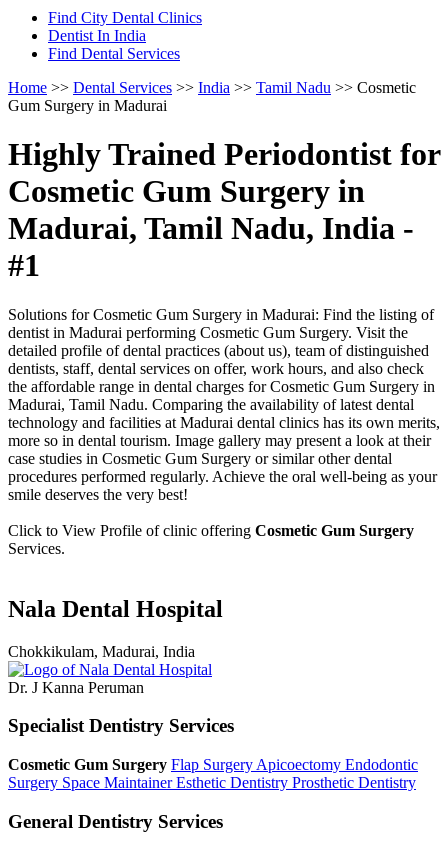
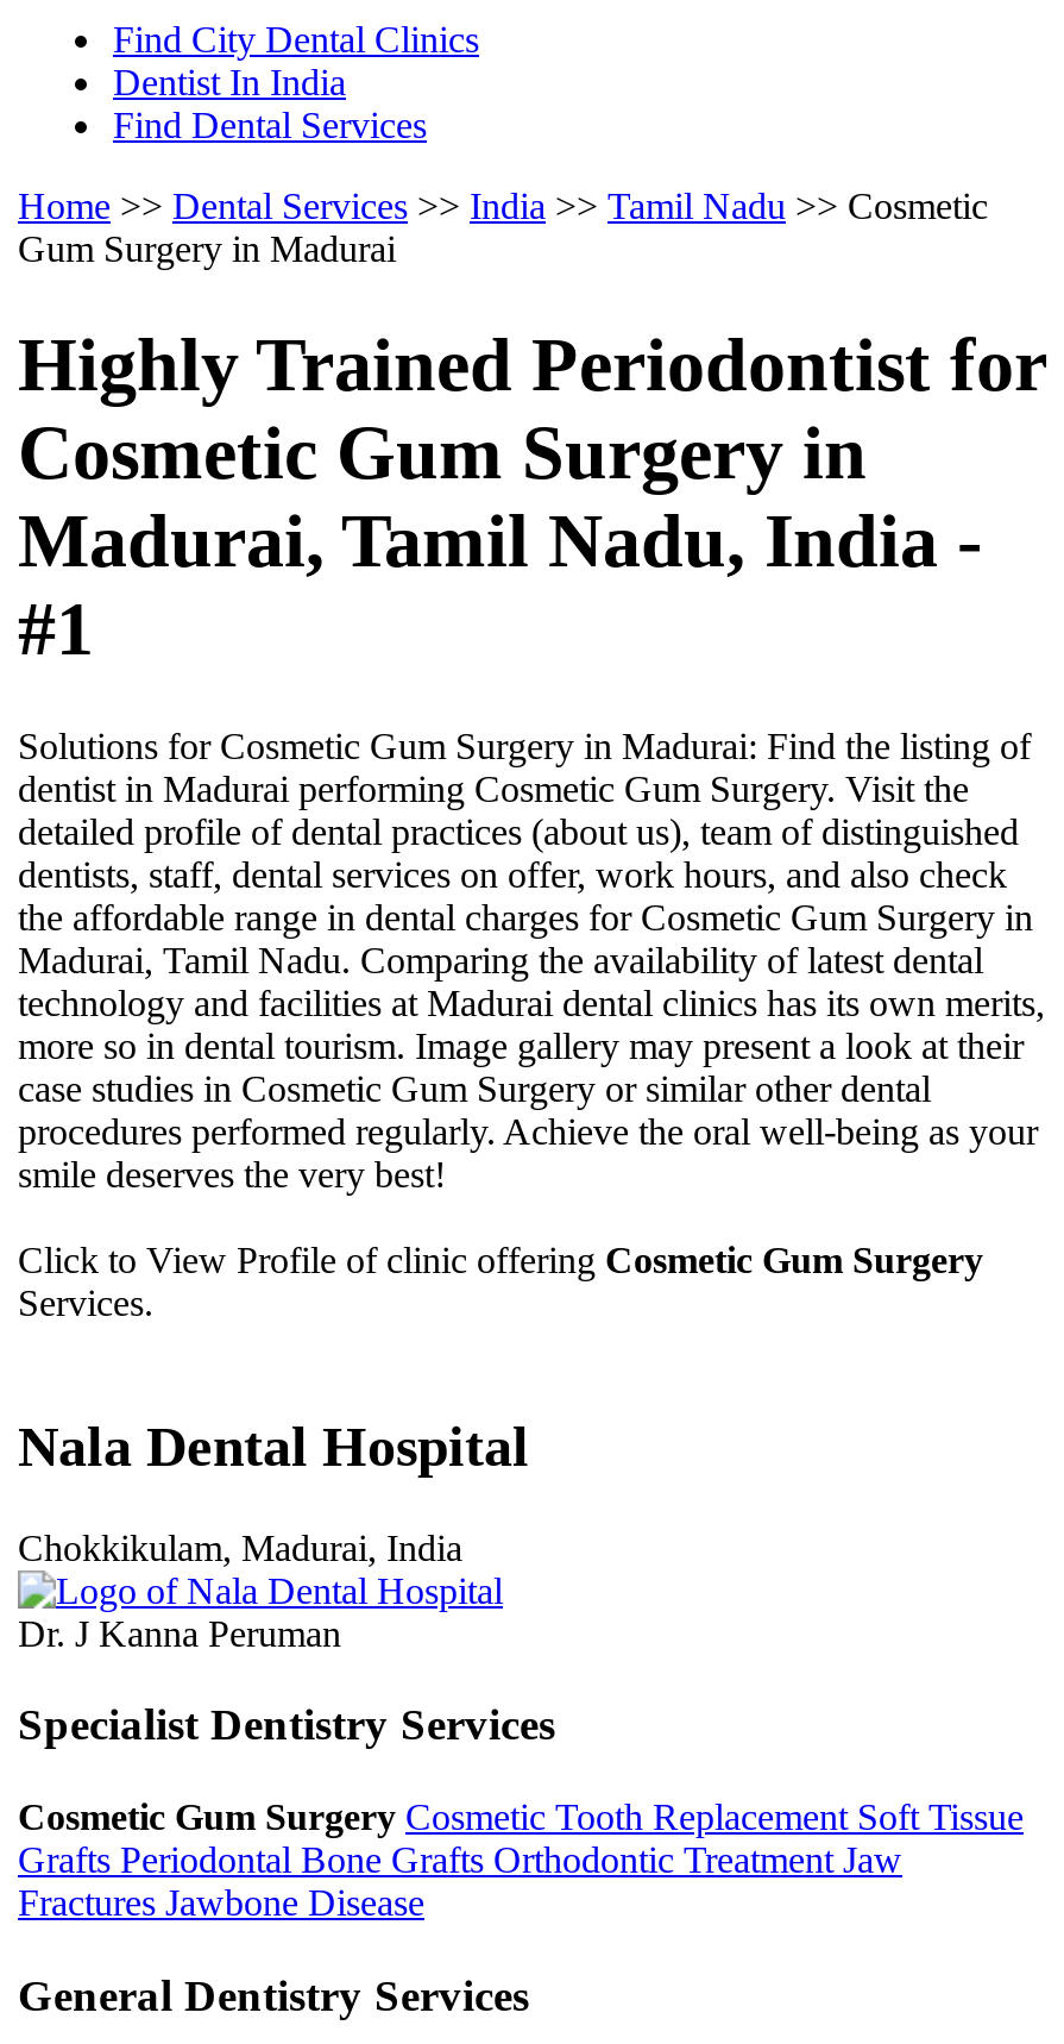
- Cosmetic Gum Surgery Flap Surgery Apicoectomy Endodontic
- Surgery Space Maintainer Esthetic Dentistry Prosthetic Dentistry
+ Cosmetic Gum Surgery Cosmetic Tooth Replacement Soft Tissue
+ Grafts Periodontal Bone Grafts Orthodontic Treatment Jaw
+ Fractures Jawbone Disease
